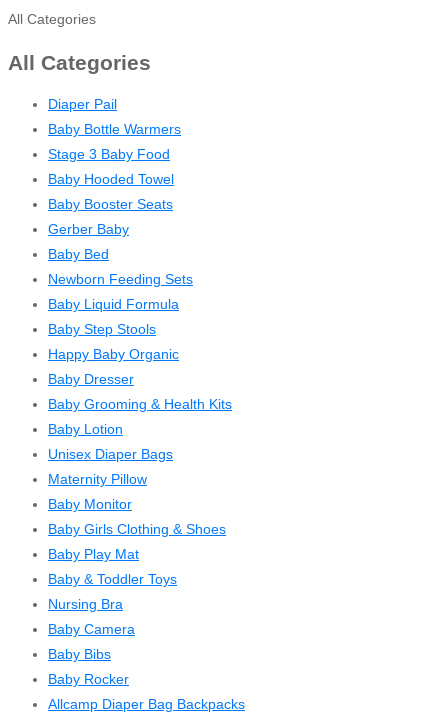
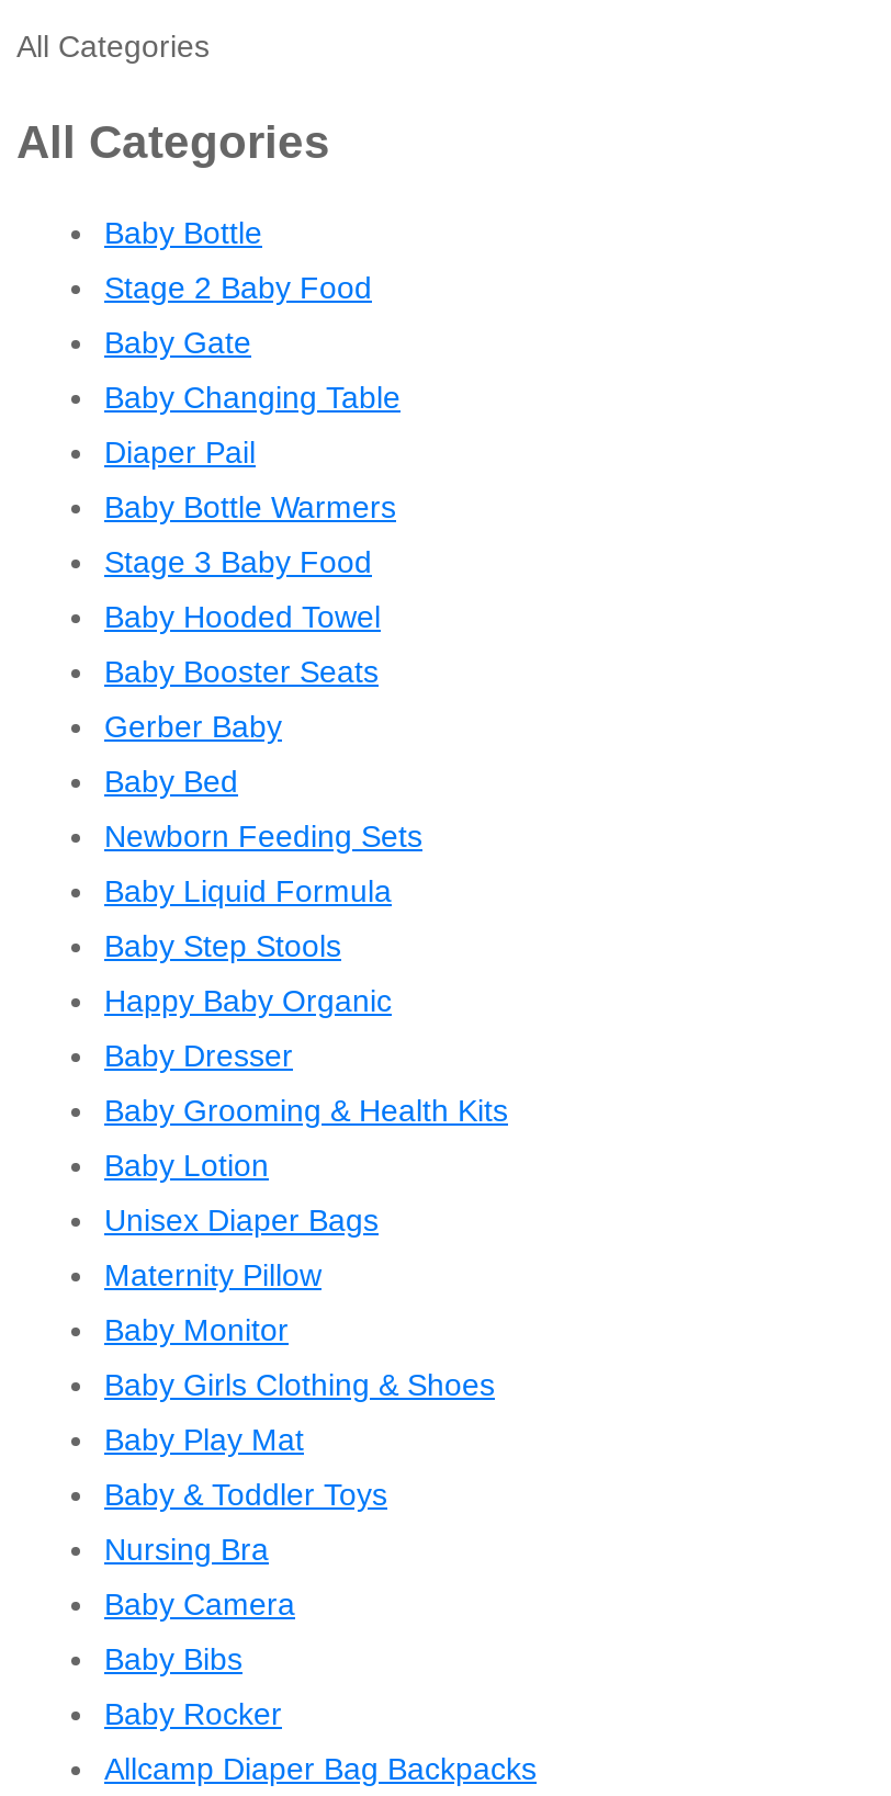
+ Baby Bottle
+ Stage 2 Baby Food
+ Baby Gate
+ Baby Changing Table
